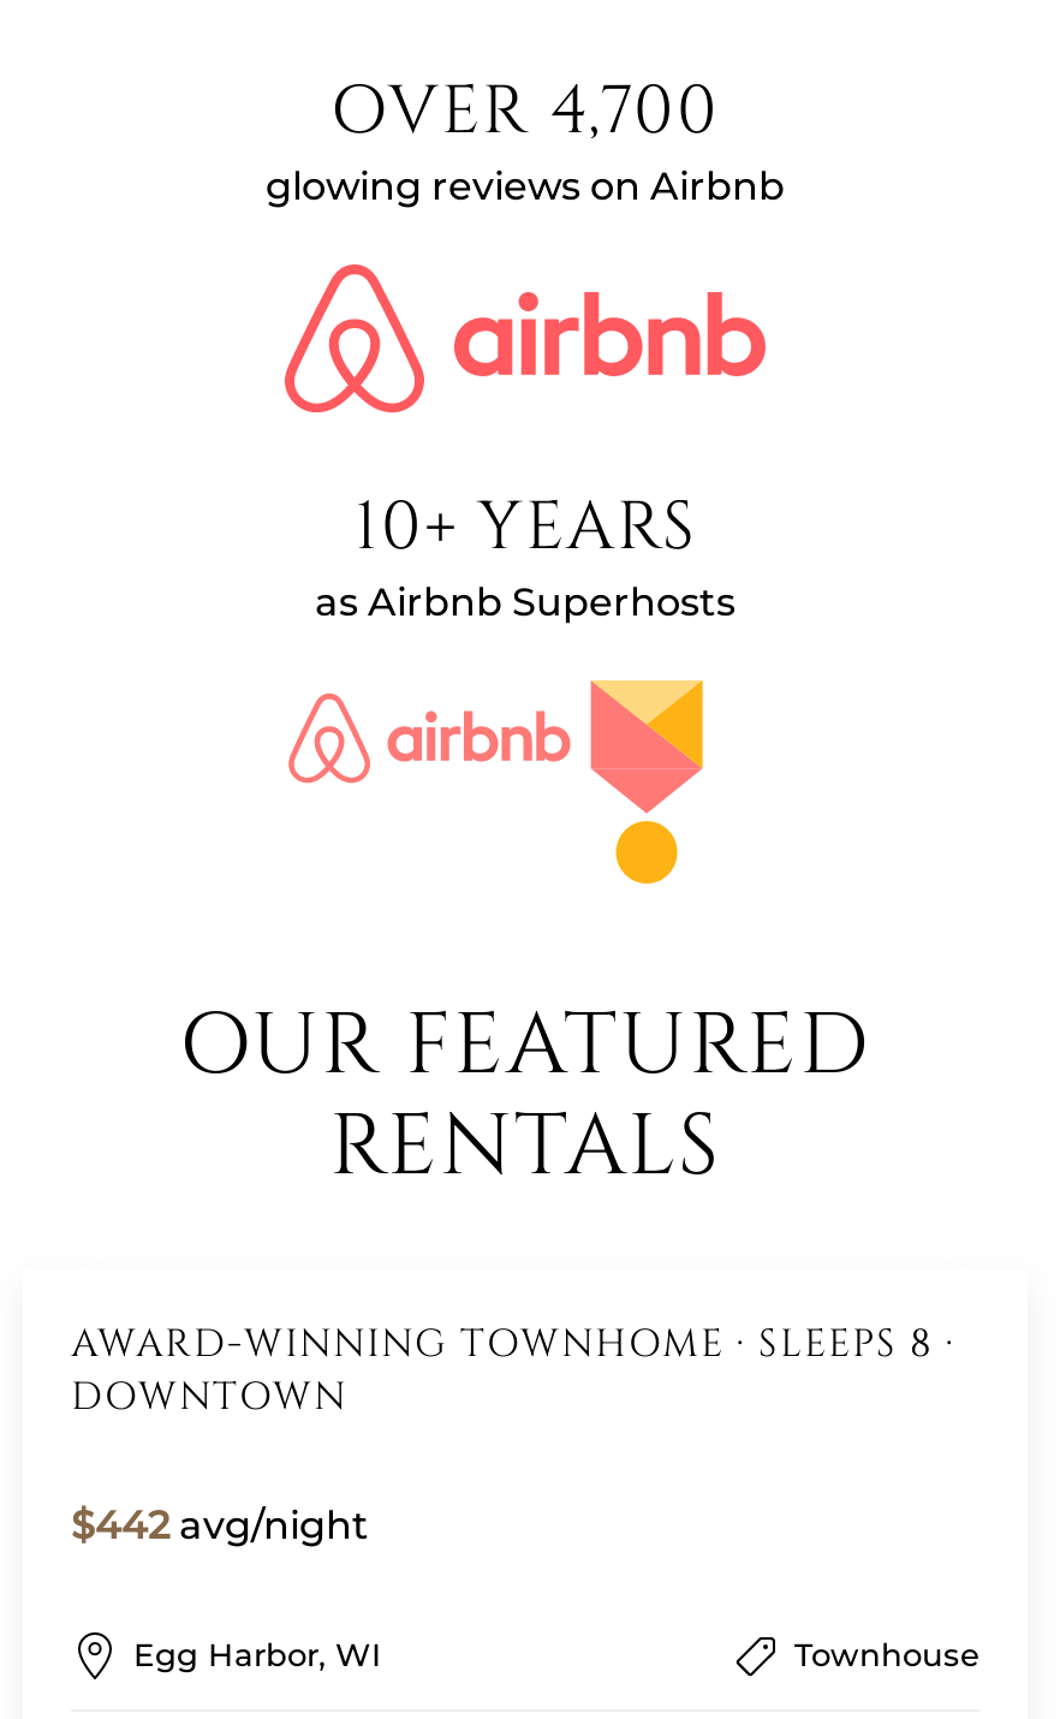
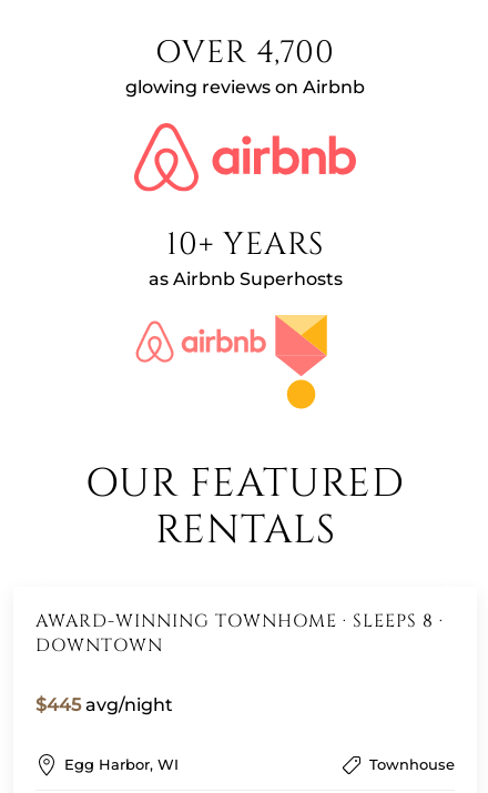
- $442 avg/night
+ $445 avg/night
